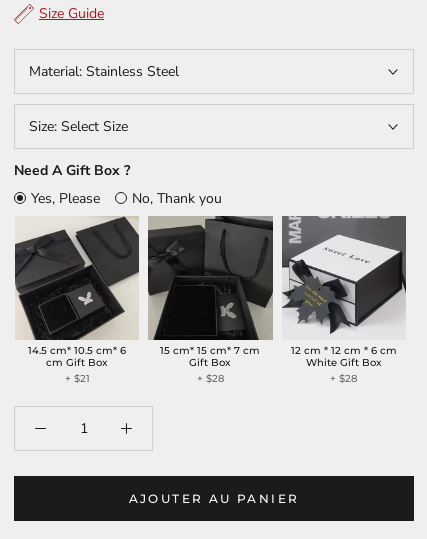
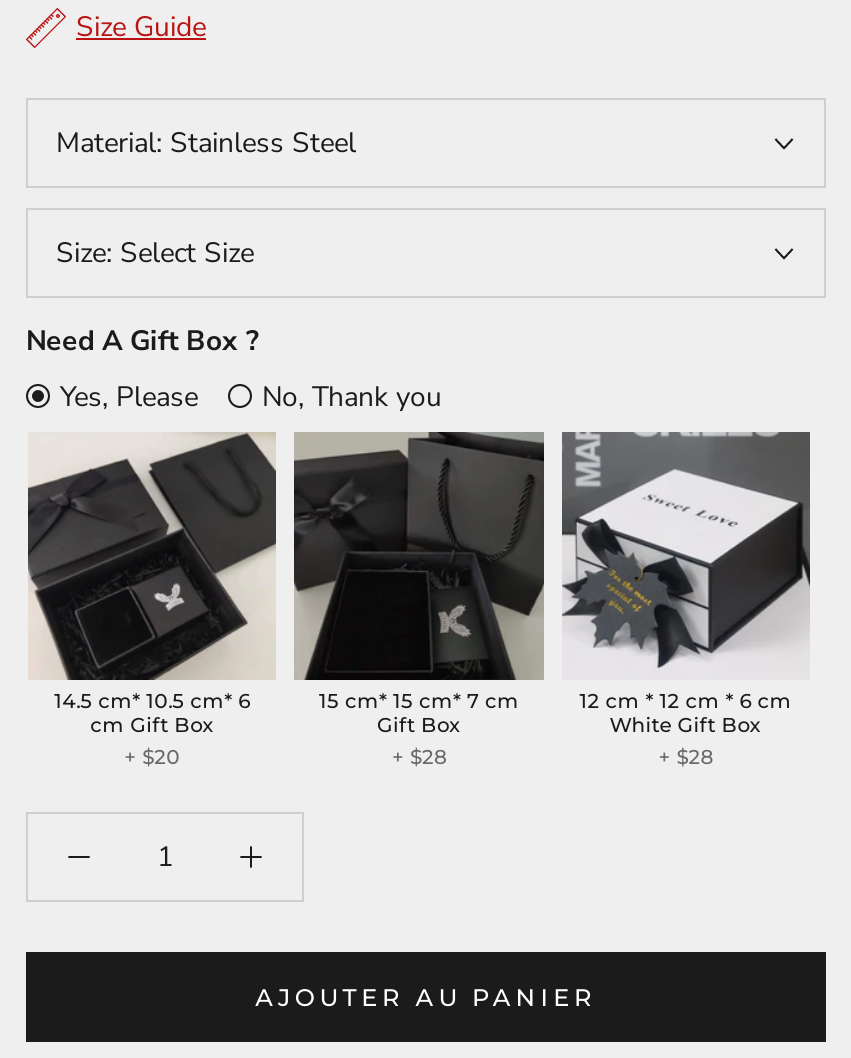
- + $21
+ + $20
